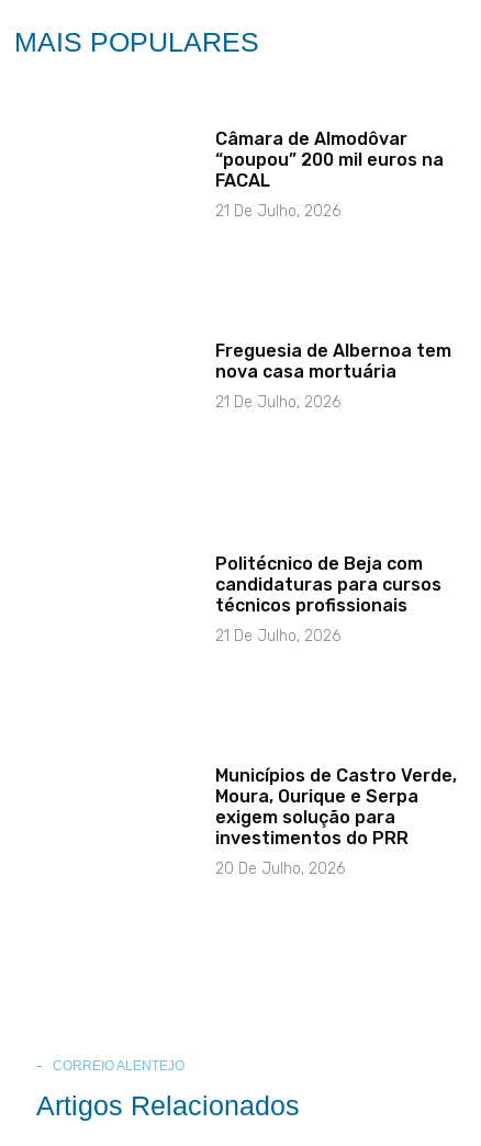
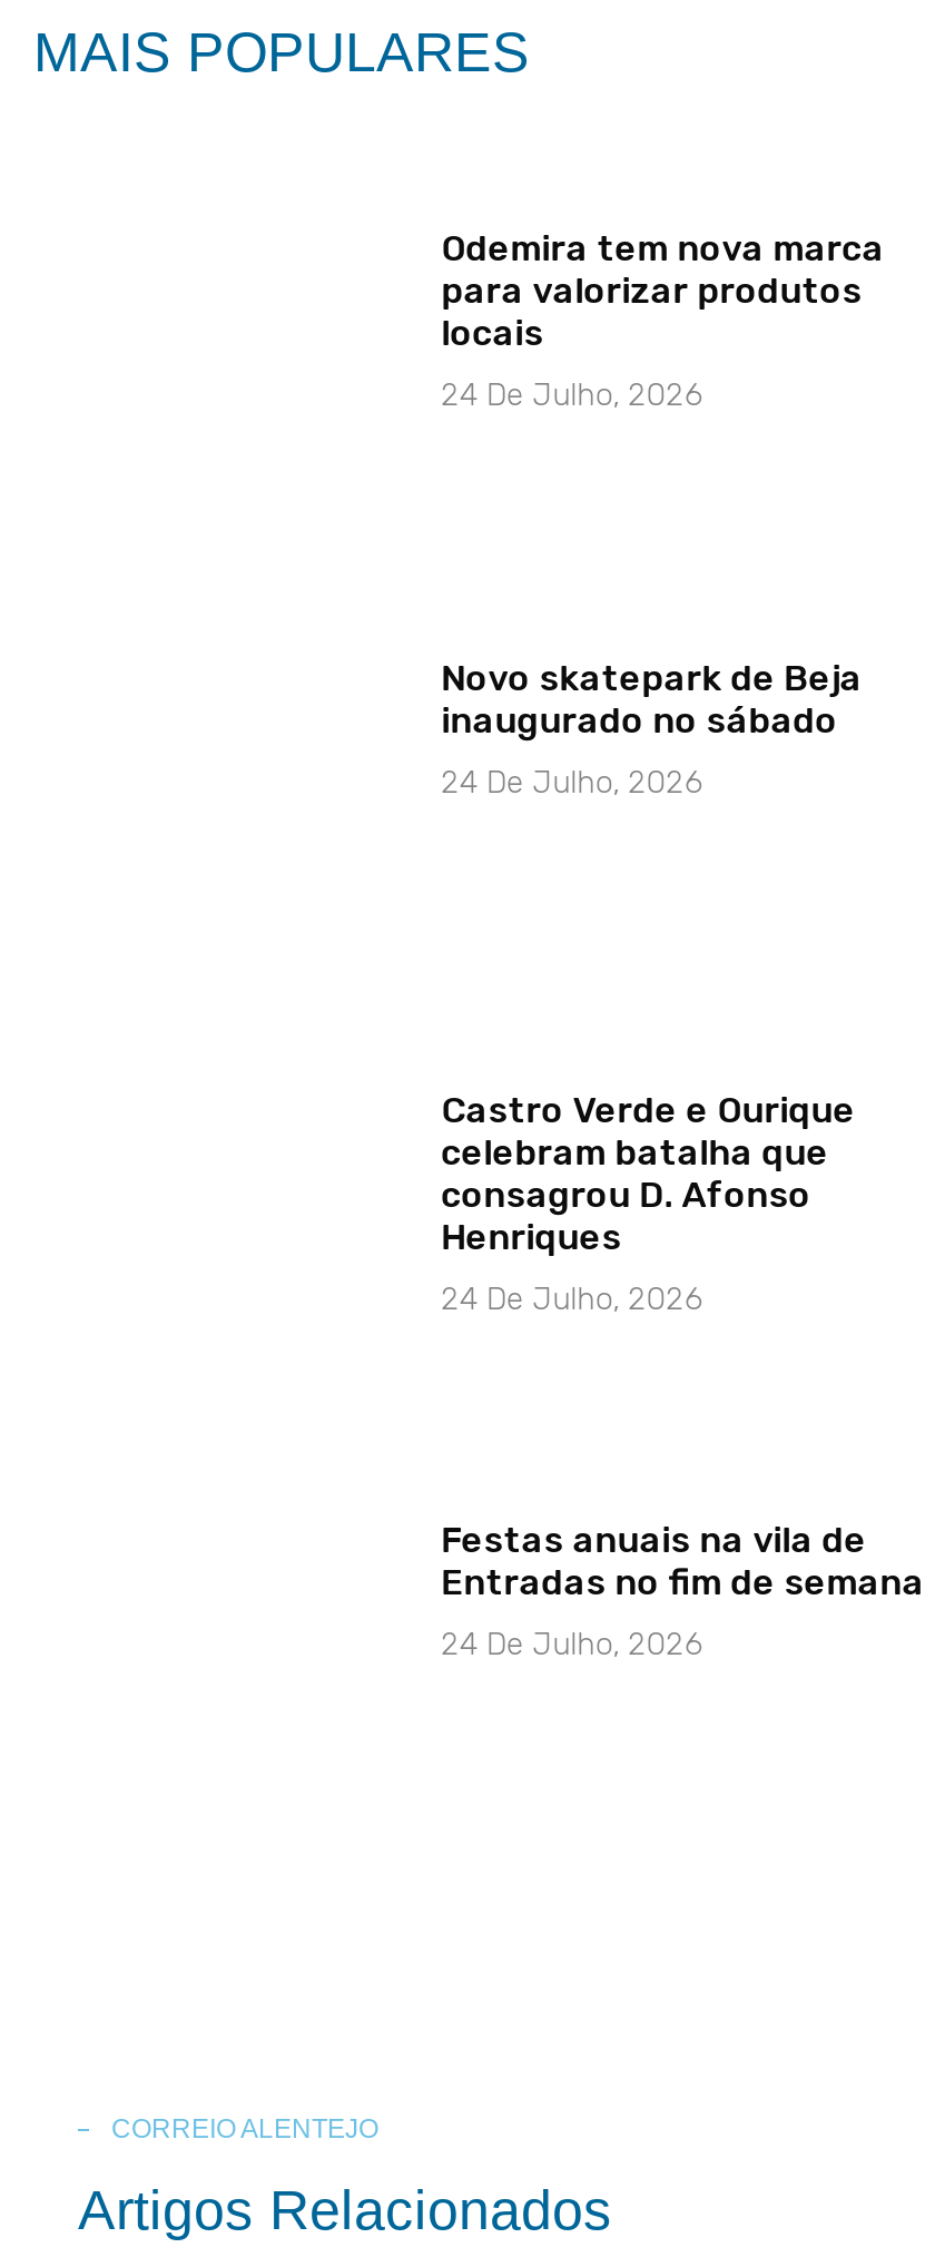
- Câmara de Almodôvar
- “poupou” 200 mil euros na
- FACAL
+ Odemira tem nova marca
+ para valorizar produtos
+ locais

- 21 De Julho, 2026
+ 24 De Julho, 2026

- Freguesia de Albernoa tem
- nova casa mortuária
+ Novo skatepark de Beja
+ inaugurado no sábado

- 21 De Julho, 2026
+ 24 De Julho, 2026

- Politécnico de Beja com
- candidaturas para cursos
- técnicos profissionais
+ Castro Verde e Ourique
+ celebram batalha que
+ consagrou D. Afonso
+ Henriques

- 21 De Julho, 2026
+ 24 De Julho, 2026

- Municípios de Castro Verde,
- Moura, Ourique e Serpa
- exigem solução para
- investimentos do PRR
+ Festas anuais na vila de
+ Entradas no fim de semana

- 20 De Julho, 2026
+ 24 De Julho, 2026
